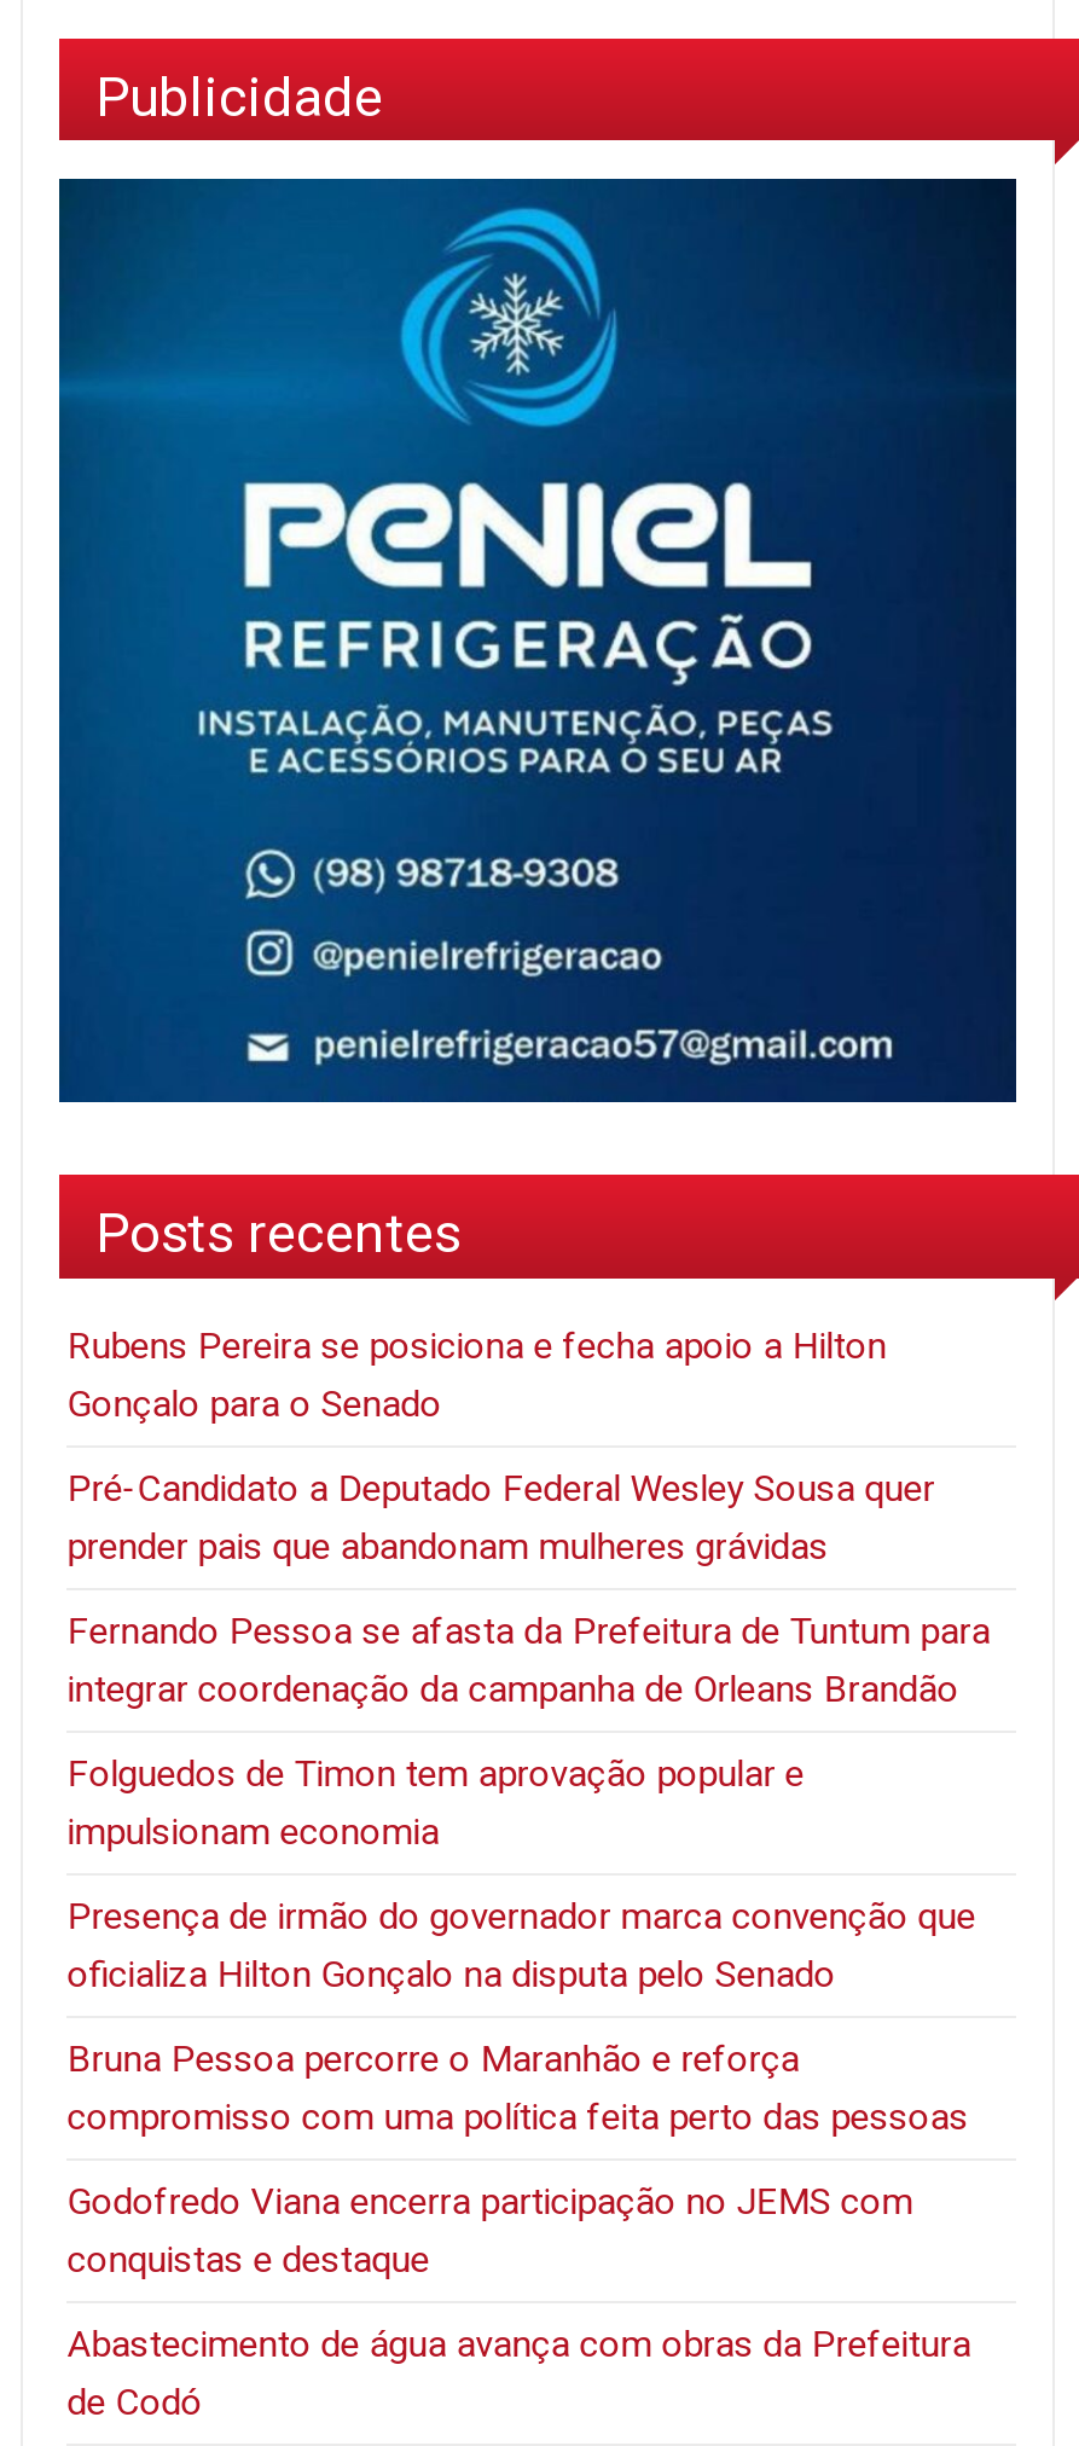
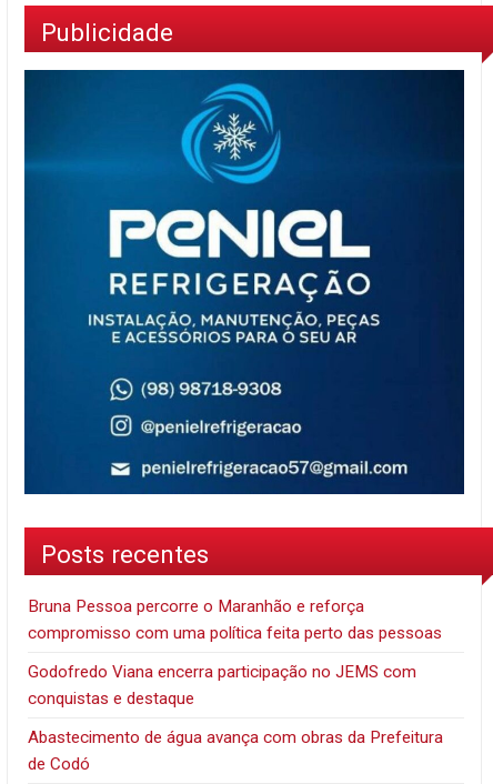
- Rubens Pereira se posiciona e fecha apoio a Hilton
- Gonçalo para o Senado
- Pré-Candidato a Deputado Federal Wesley Sousa quer
- prender pais que abandonam mulheres grávidas
- Fernando Pessoa se afasta da Prefeitura de Tuntum para
- integrar coordenação da campanha de Orleans Brandão
- Folguedos de Timon tem aprovação popular e
- impulsionam economia
- Presença de irmão do governador marca convenção que
- oficializa Hilton Gonçalo na disputa pelo Senado
